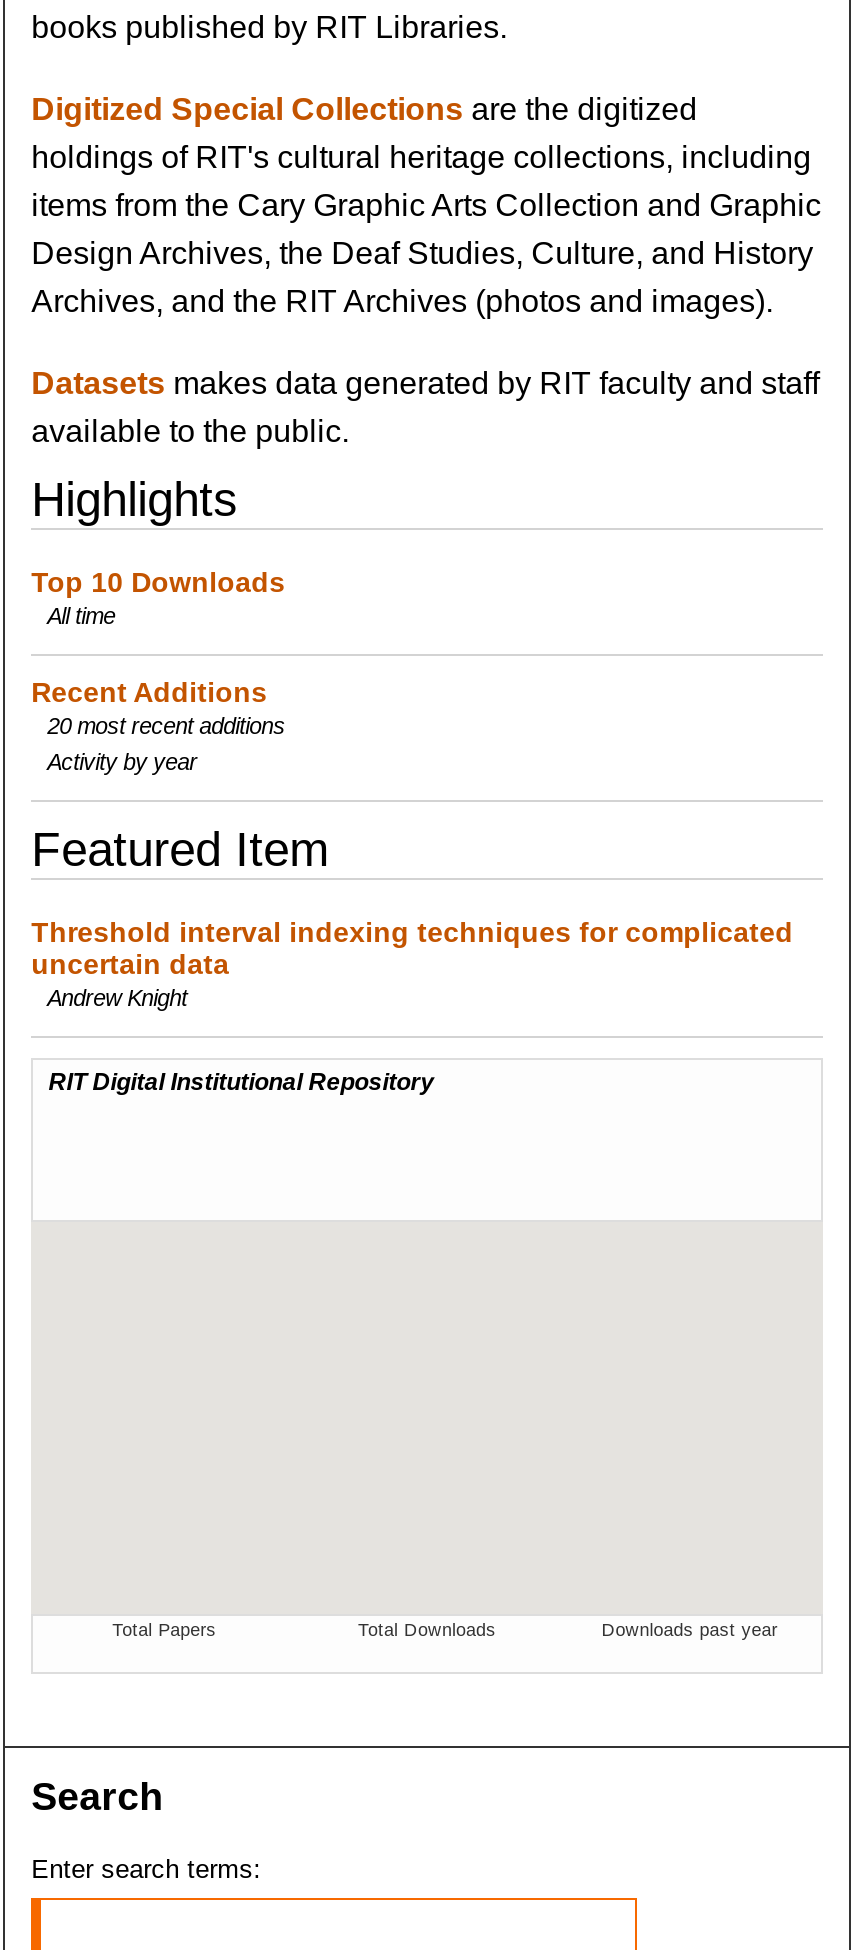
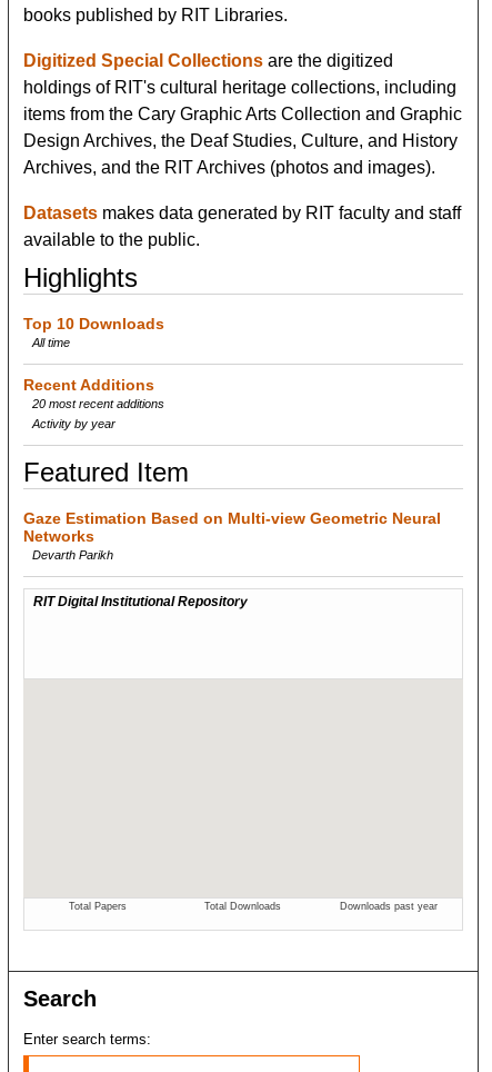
- Threshold interval indexing techniques for complicated
- uncertain data
- Andrew Knight
+ Gaze Estimation Based on Multi-view Geometric Neural
+ Networks
+ Devarth Parikh
